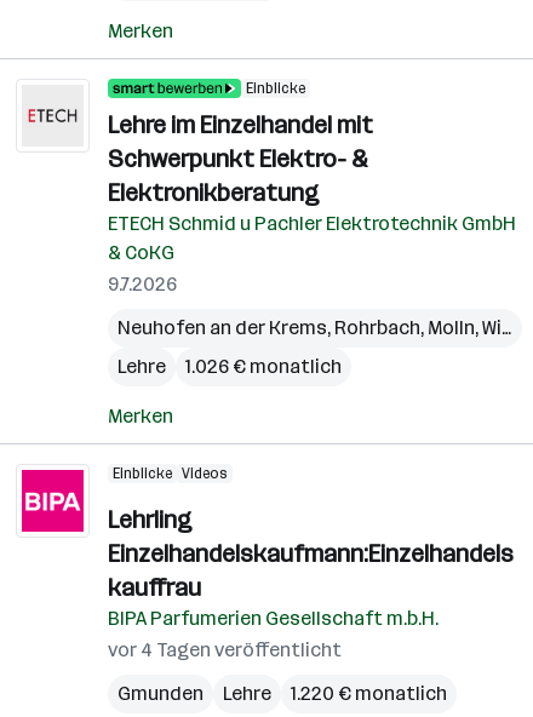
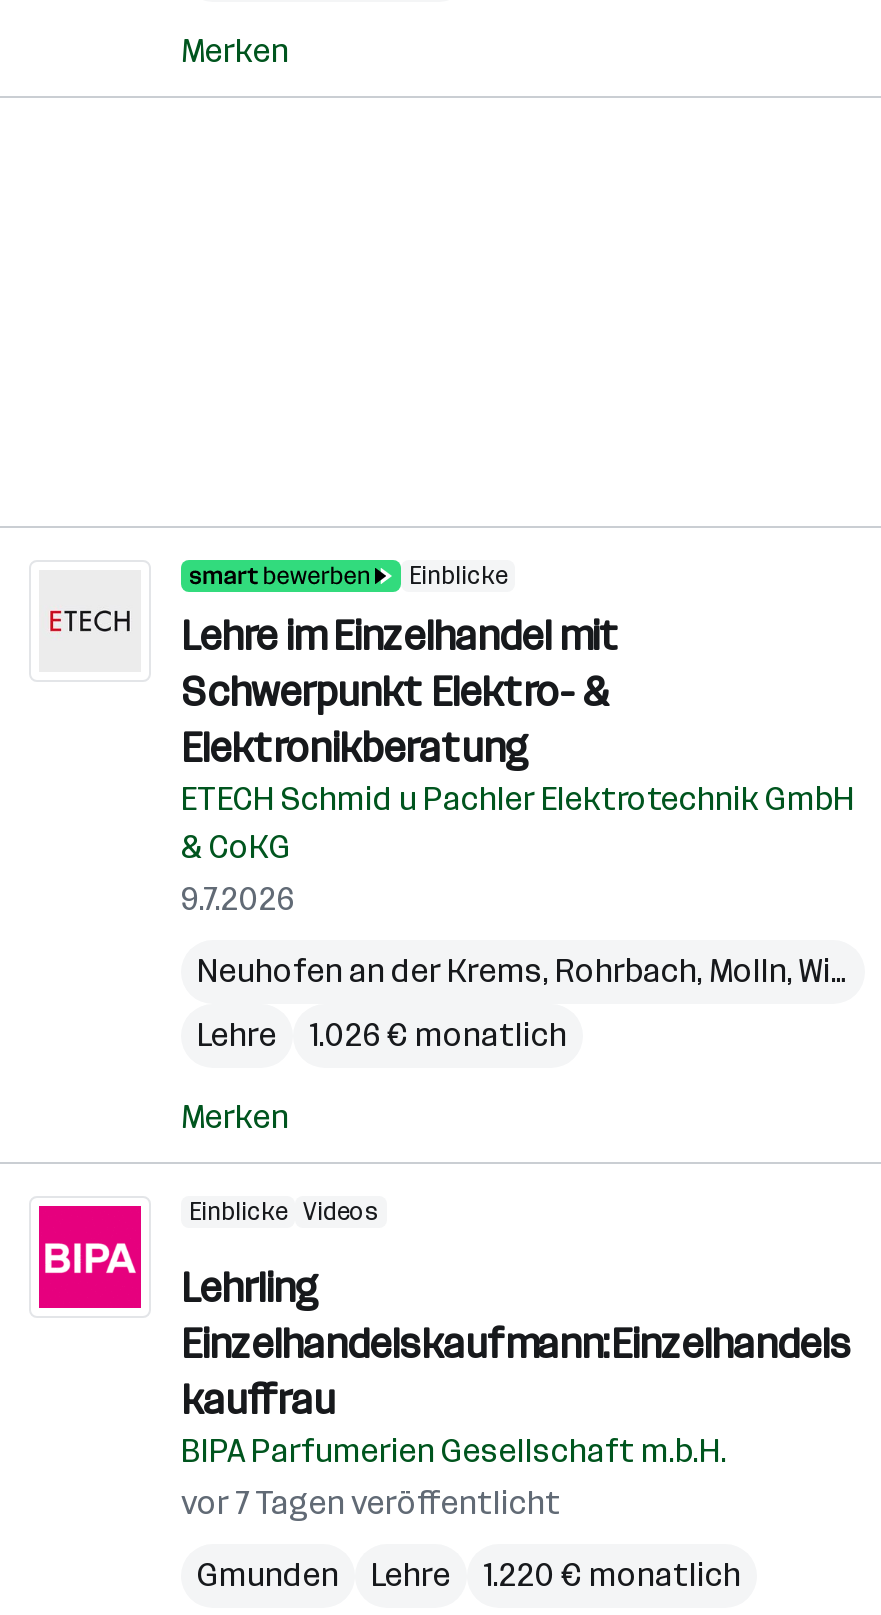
- vor 4 Tagen veröffentlicht
+ vor 7 Tagen veröffentlicht
